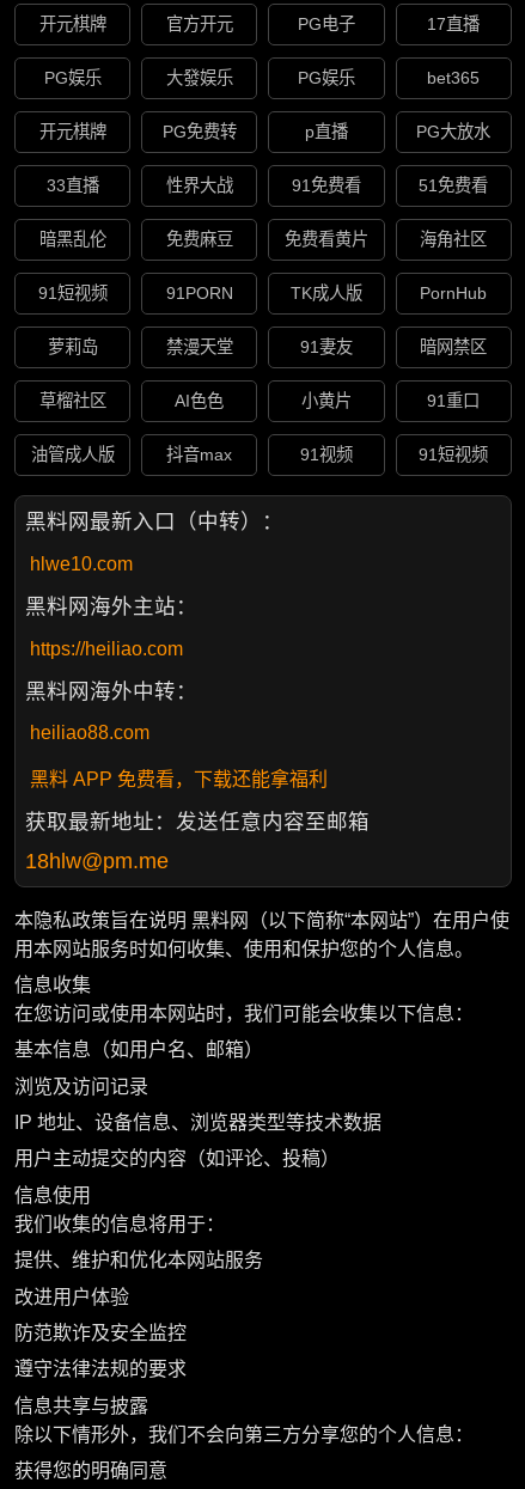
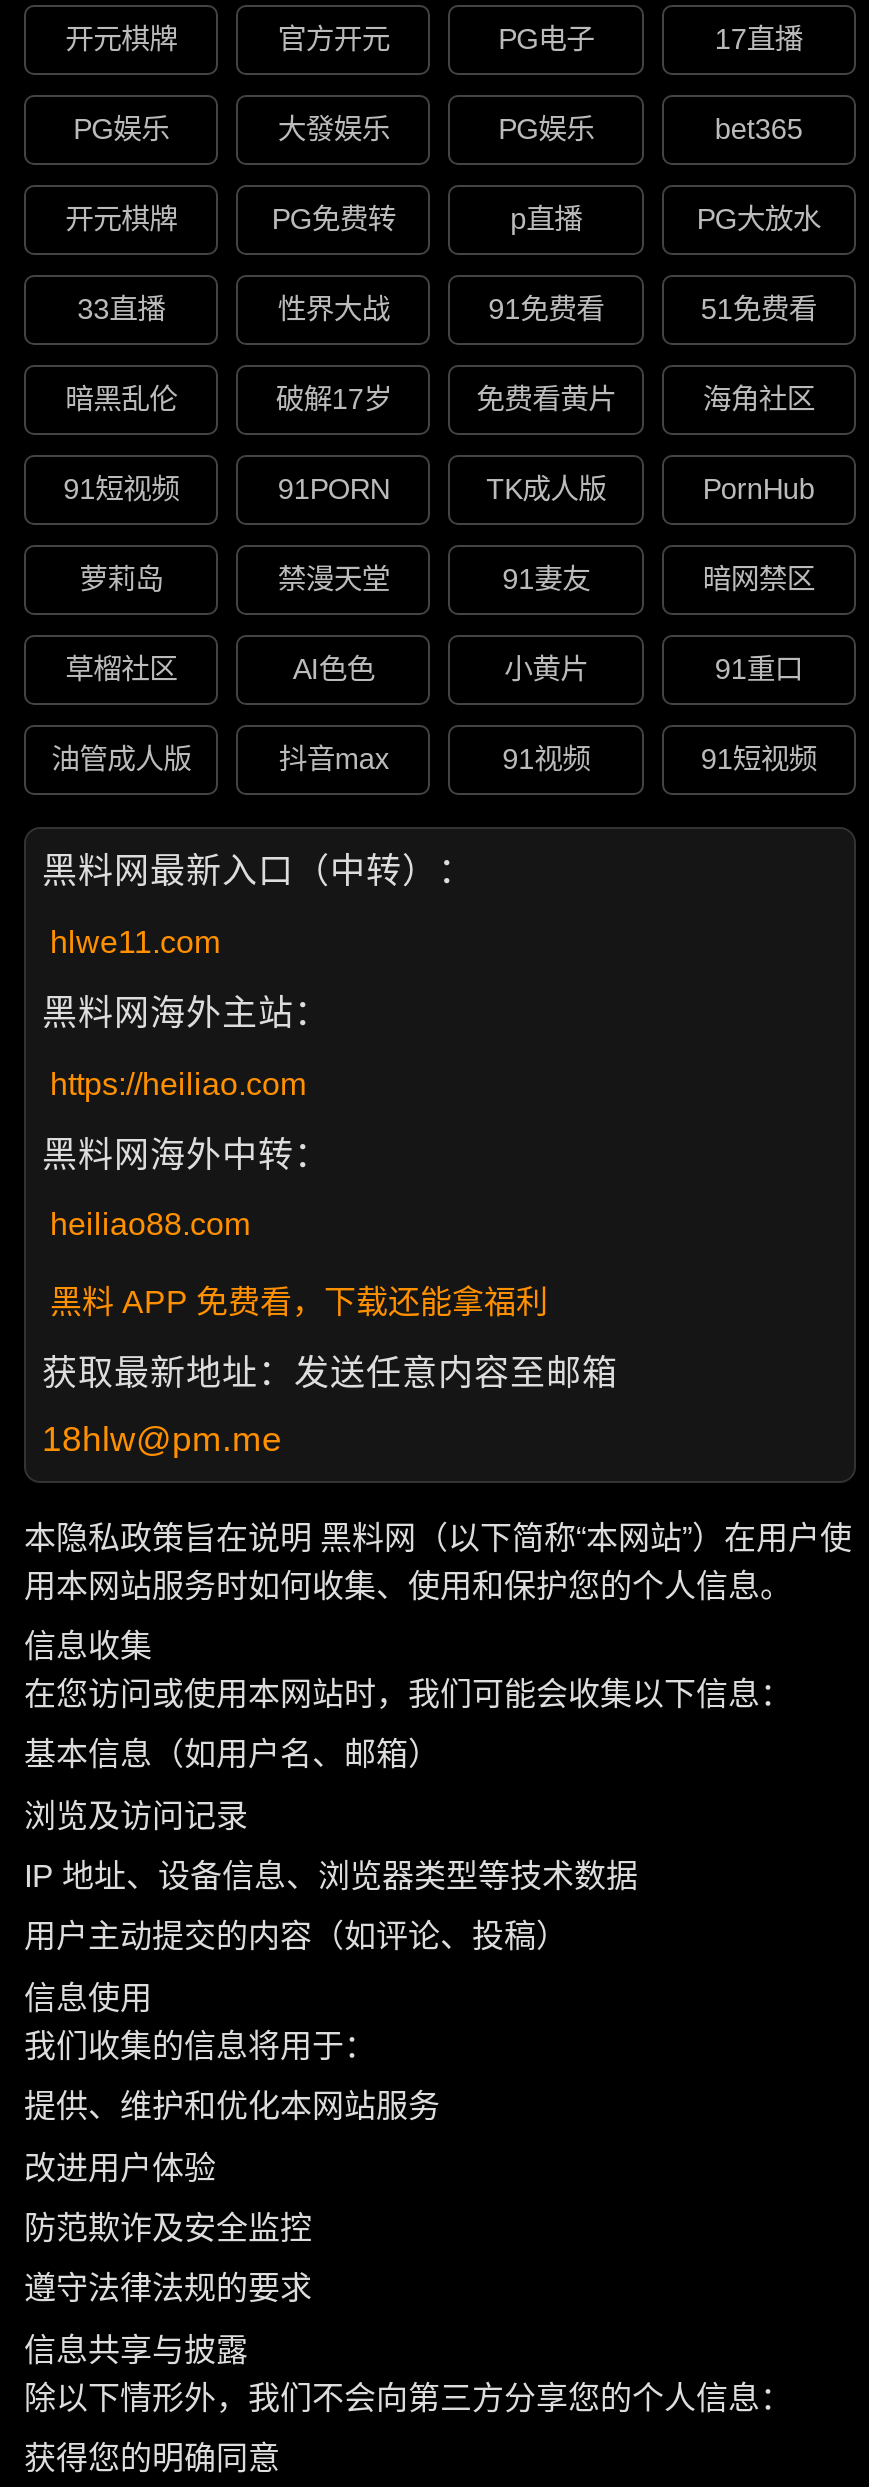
- 免费麻豆
+ 破解17岁

- hlwe10.com
+ hlwe11.com
